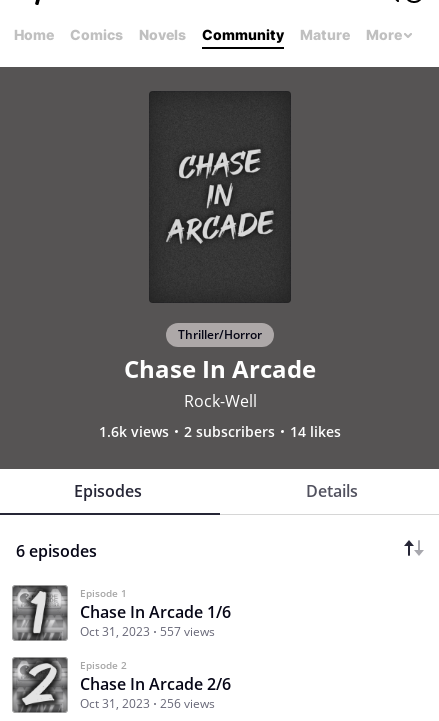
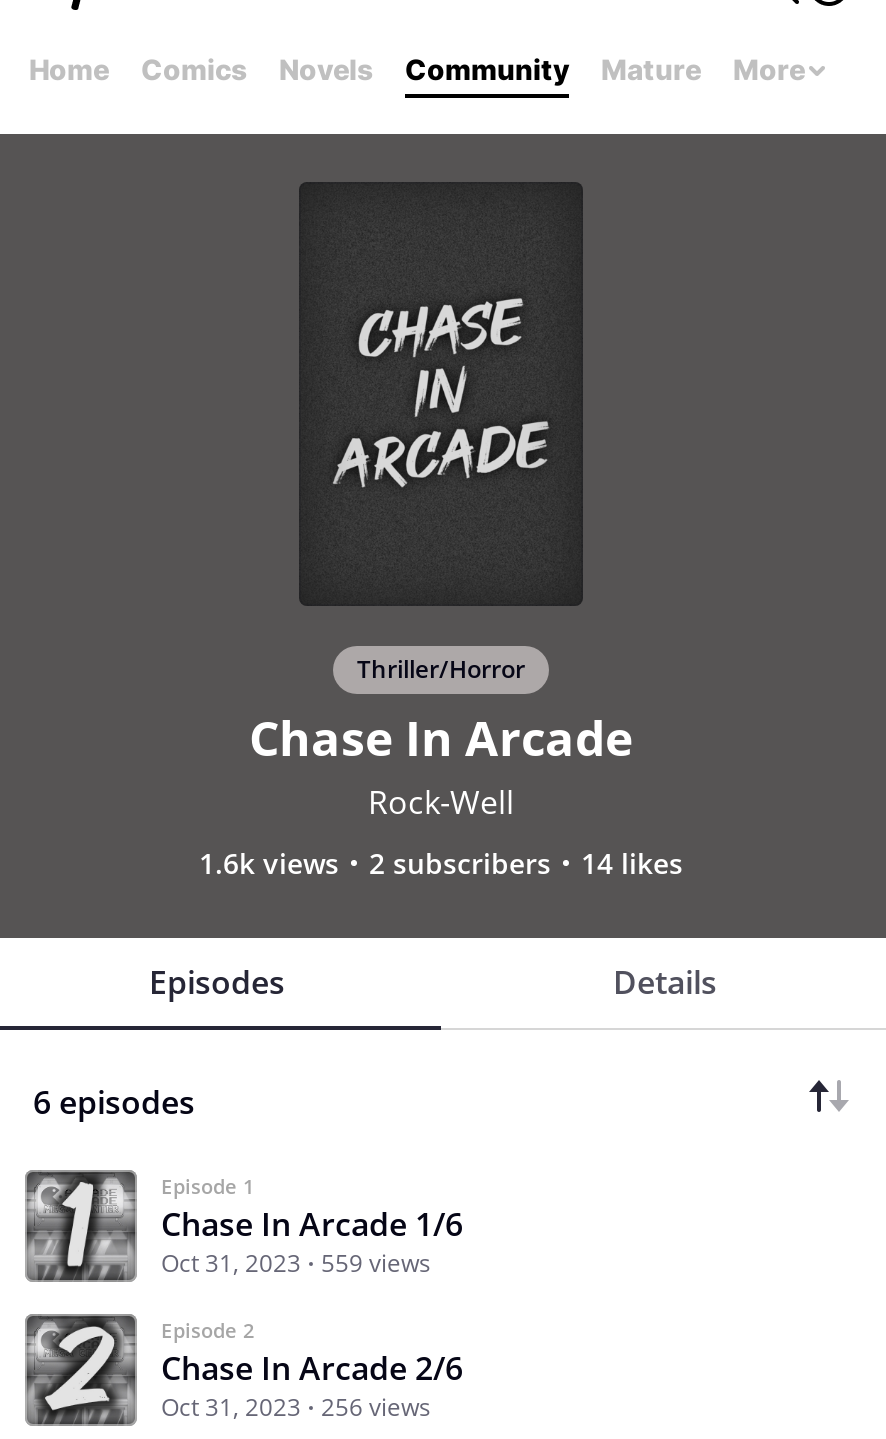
- Oct 31, 2023 557 views
+ Oct 31, 2023 559 views
